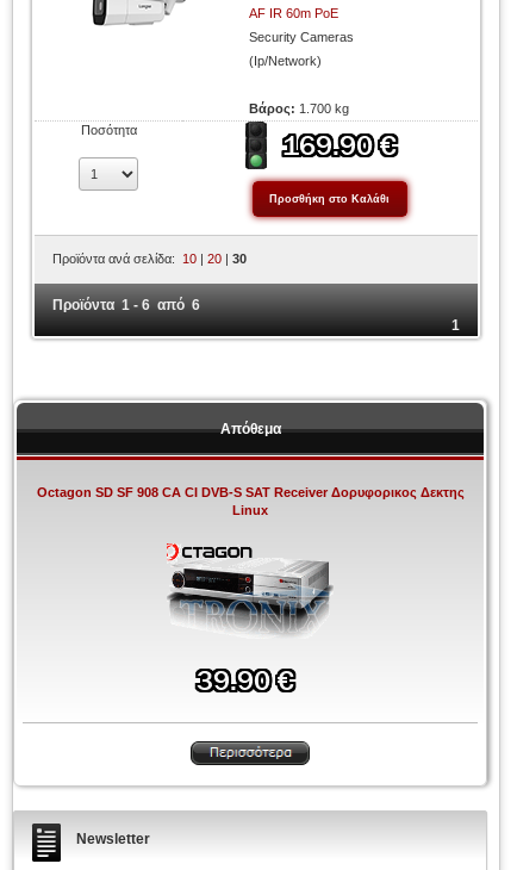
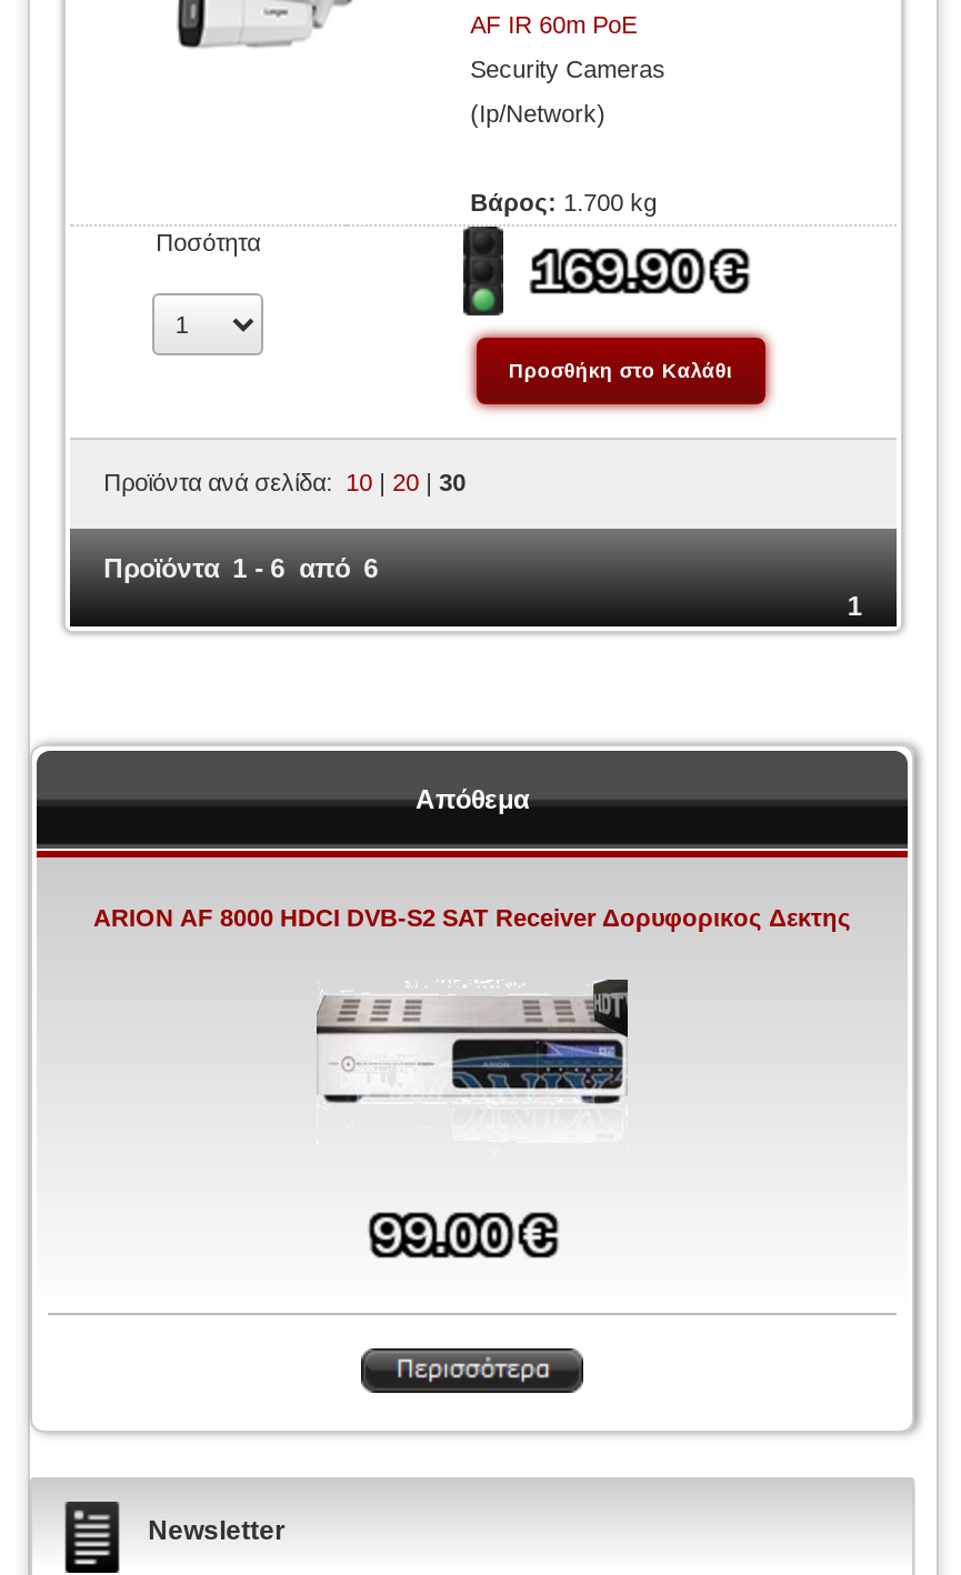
- Octagon SD SF 908 CA CI DVB-S SAT Receiver Δορυφορικος Δεκτης
- Linux
+ ARION AF 8000 HDCI DVB-S2 SAT Receiver Δορυφορικος Δεκτης

- [image]
+ [image]
